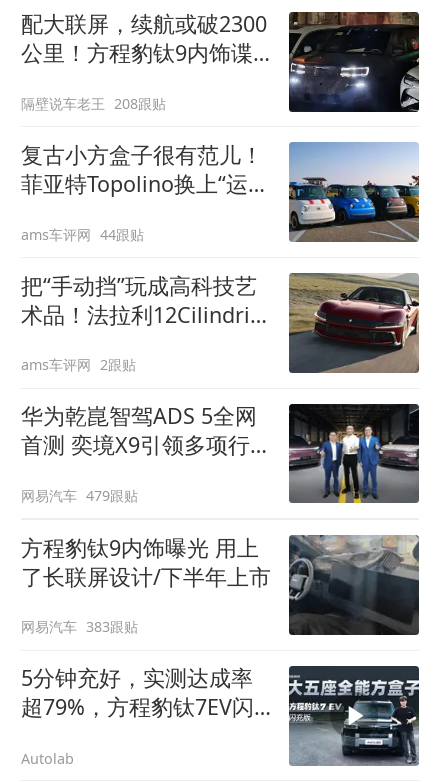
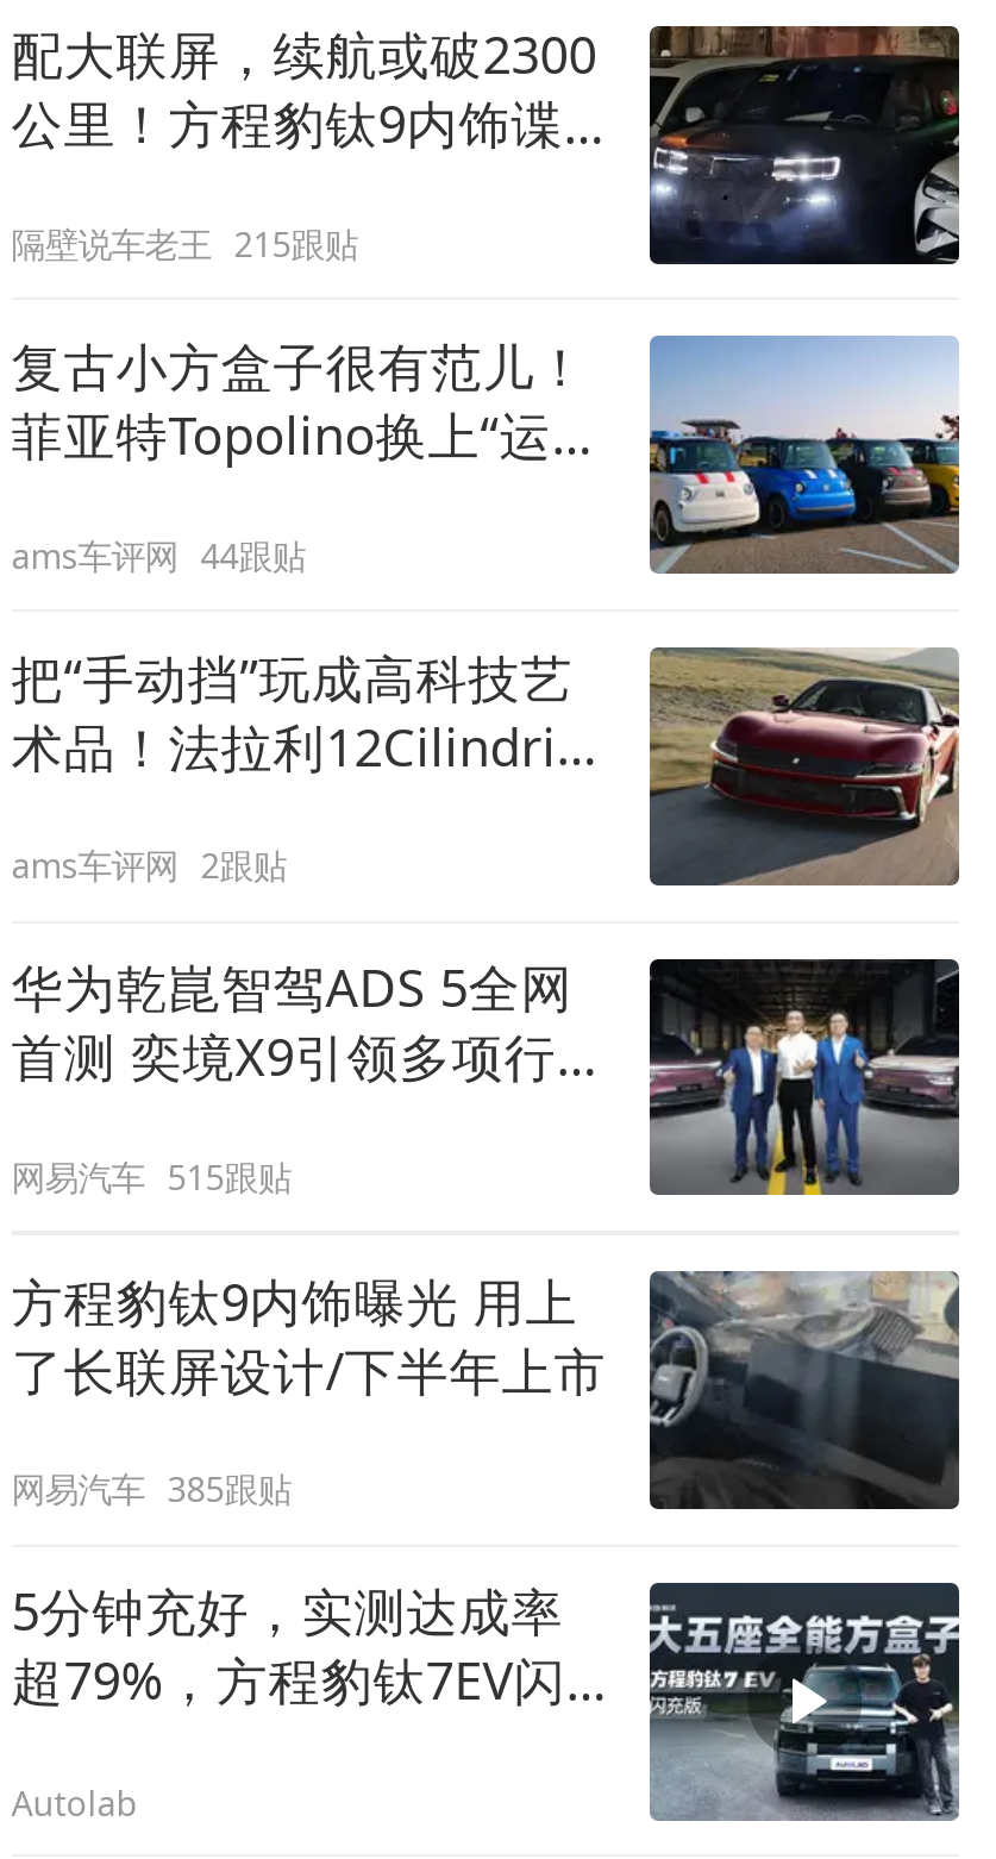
- 隔壁说车老王 208跟贴
+ 隔壁说车老王 215跟贴

- 网易汽车 479跟贴
+ 网易汽车 515跟贴

- 网易汽车 383跟贴
+ 网易汽车 385跟贴
